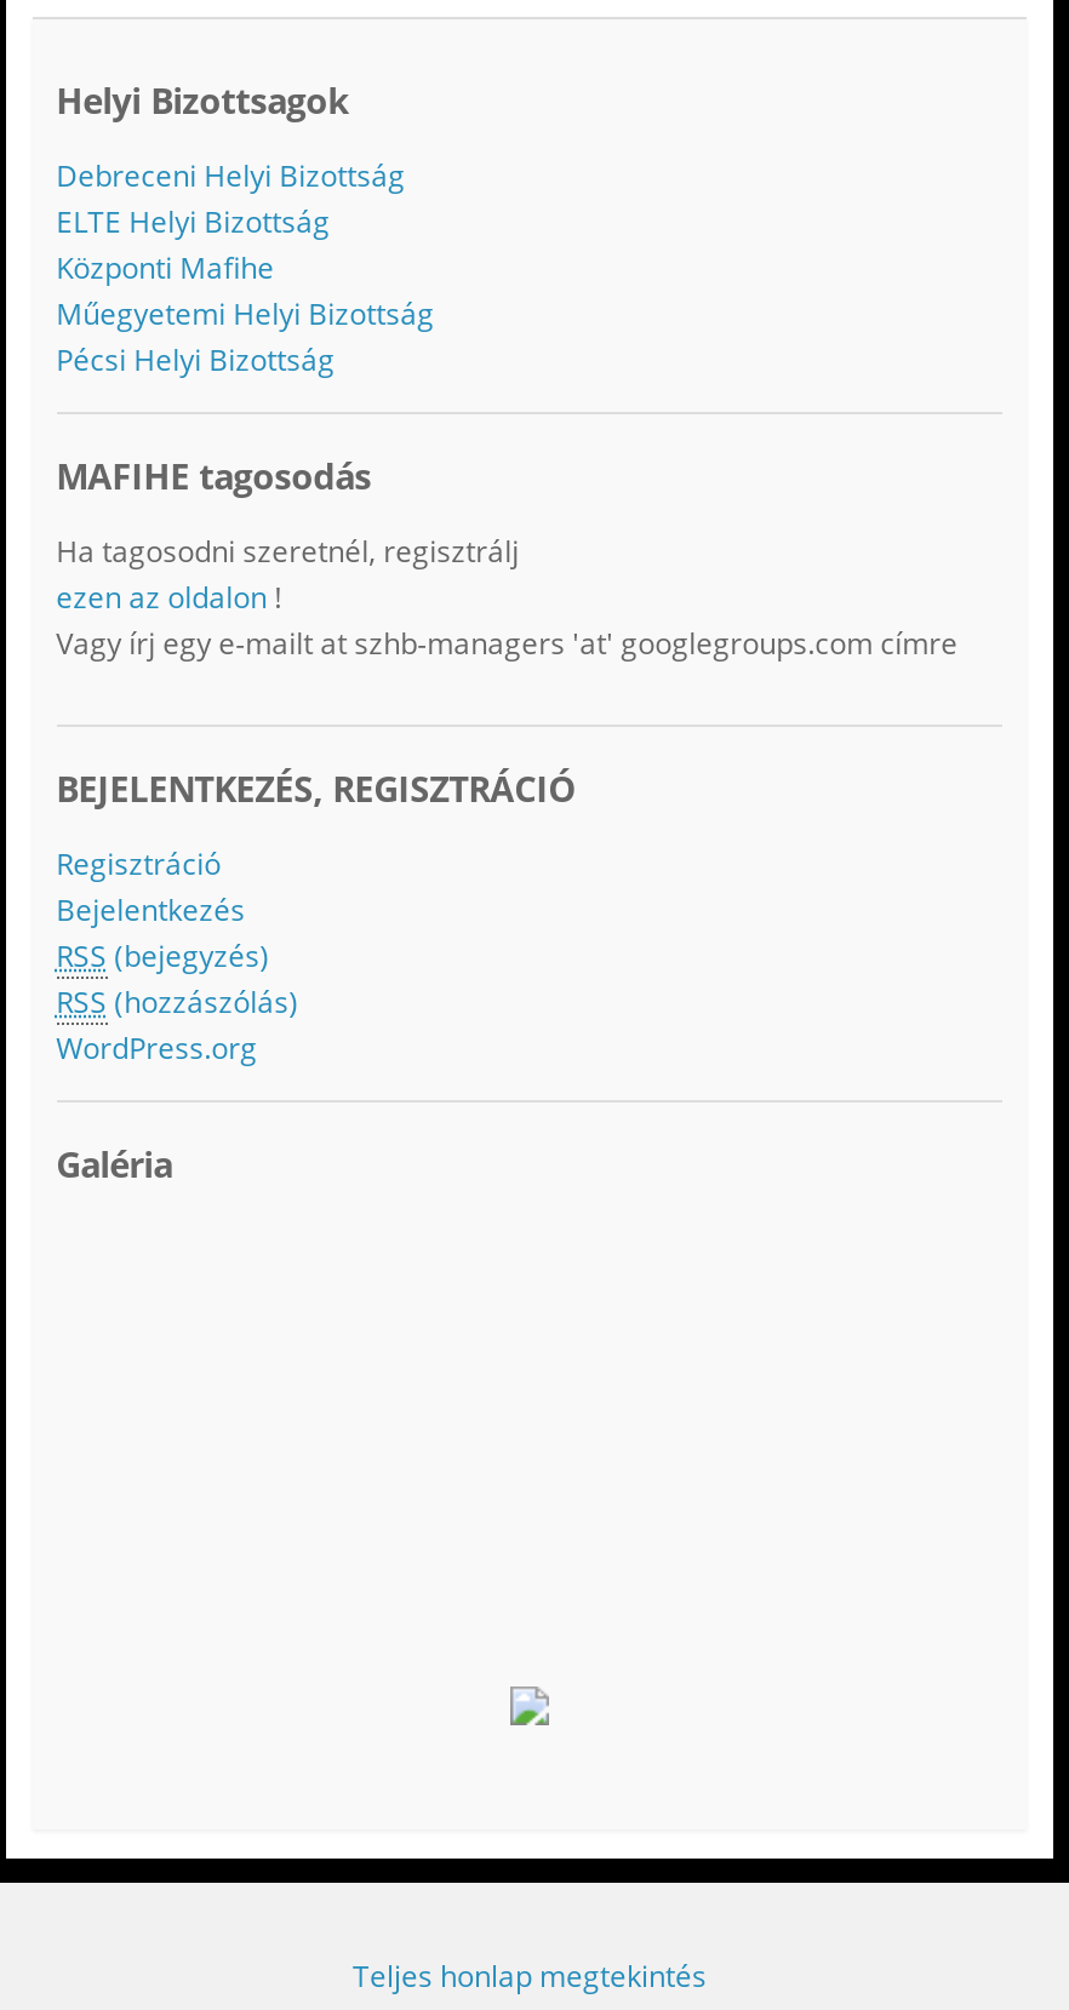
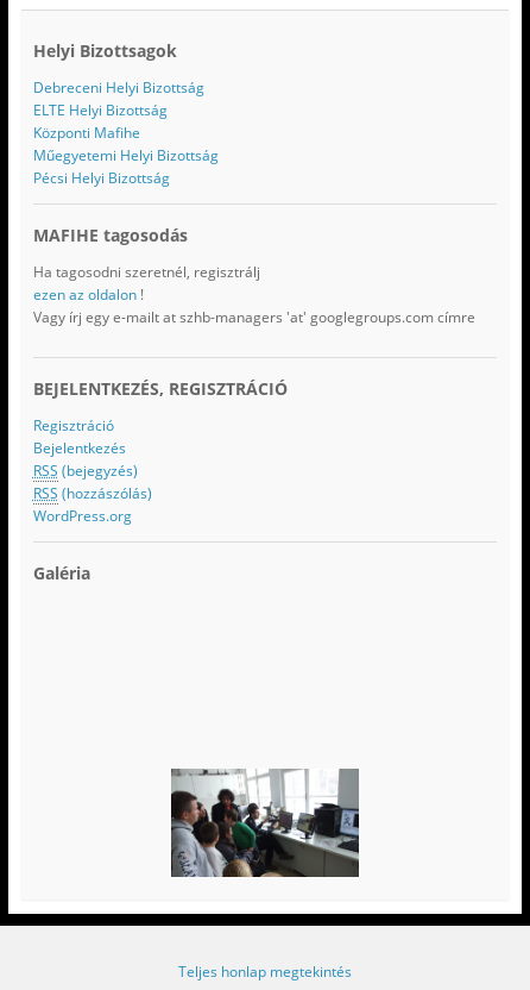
+ [image]
